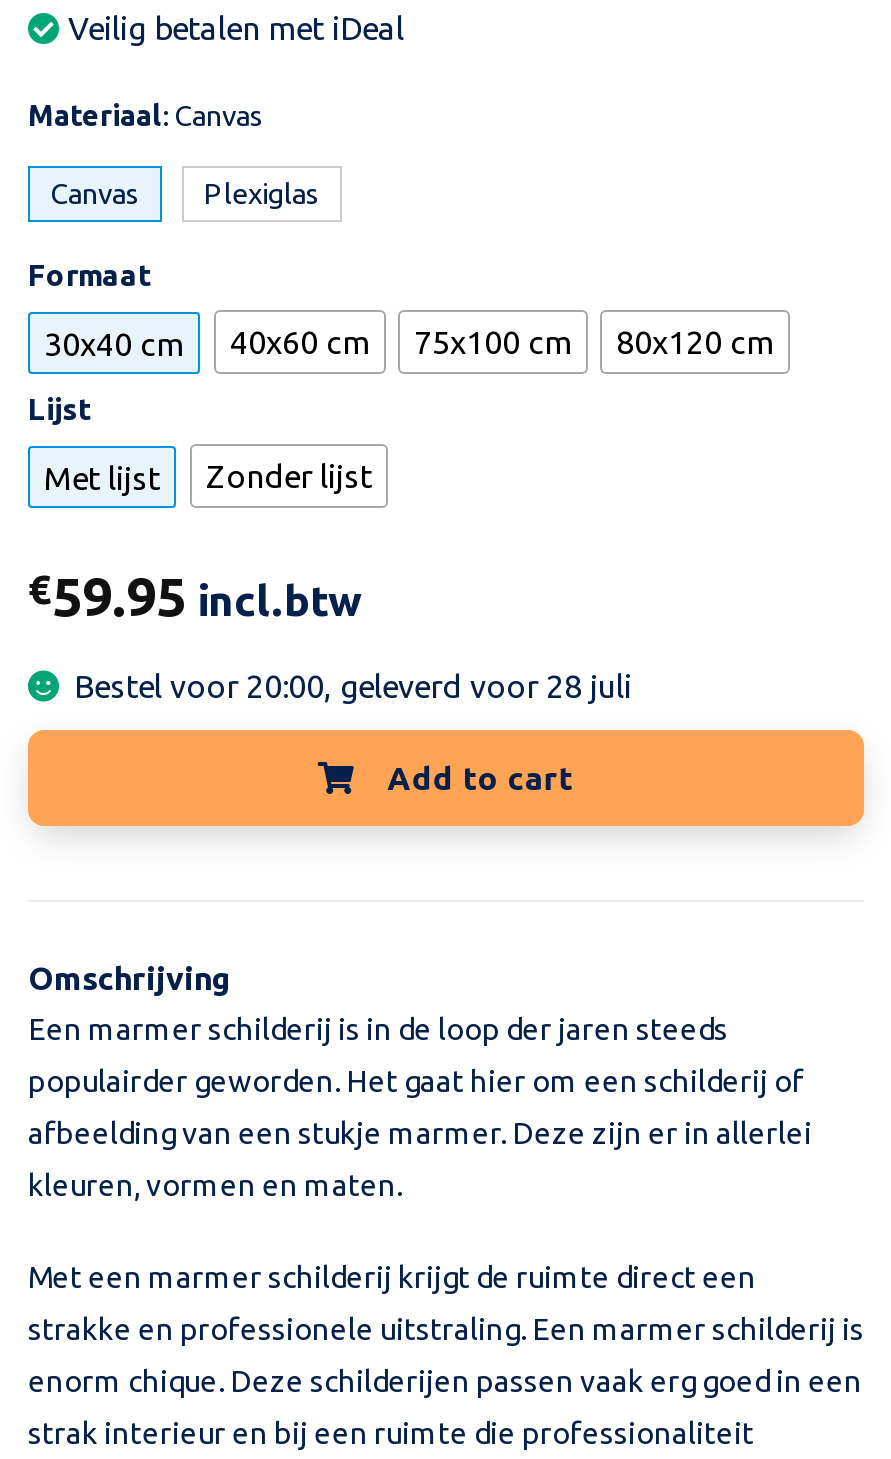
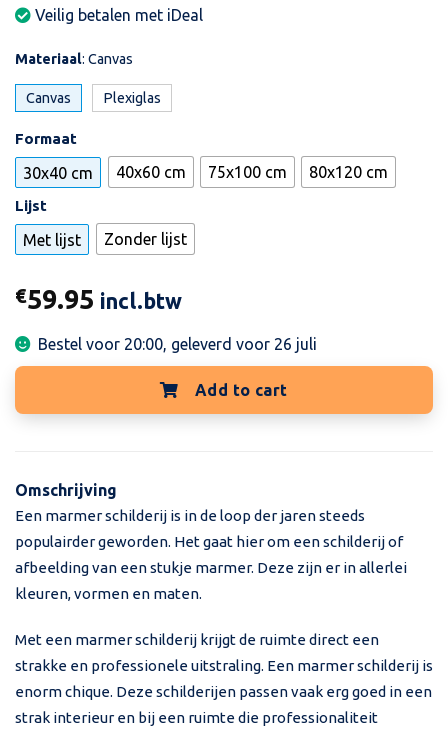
- Bestel voor 20:00, geleverd voor 28 juli
+ Bestel voor 20:00, geleverd voor 26 juli
